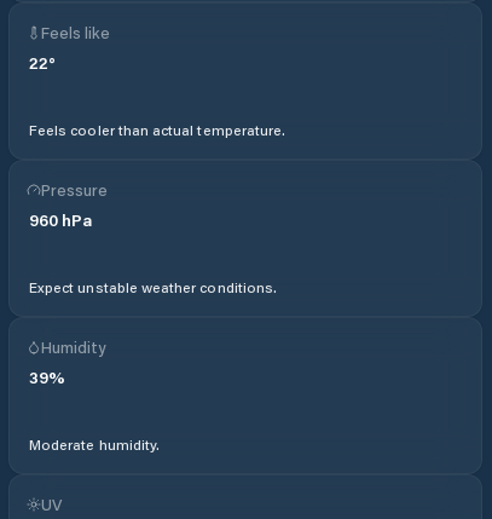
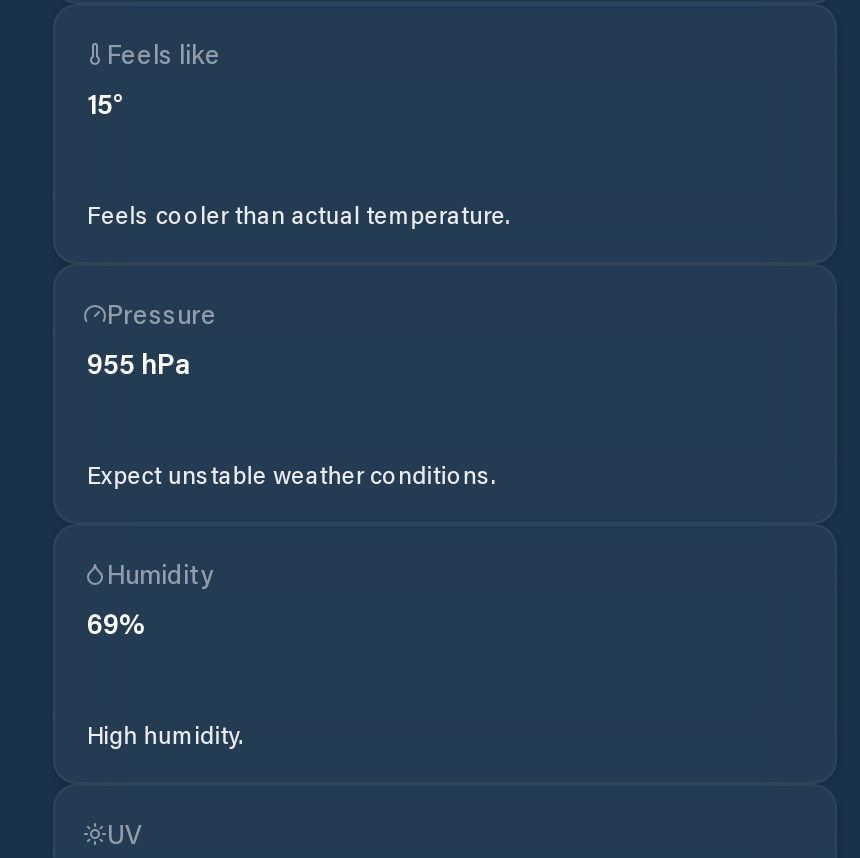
- 22°
+ 15°

- 960 hPa
+ 955 hPa

- 39%
+ 69%

- Moderate humidity.
+ High humidity.
